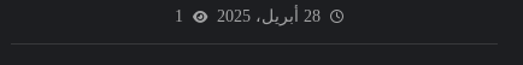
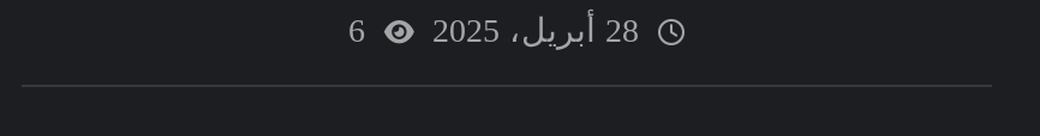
- 1
+ 6
